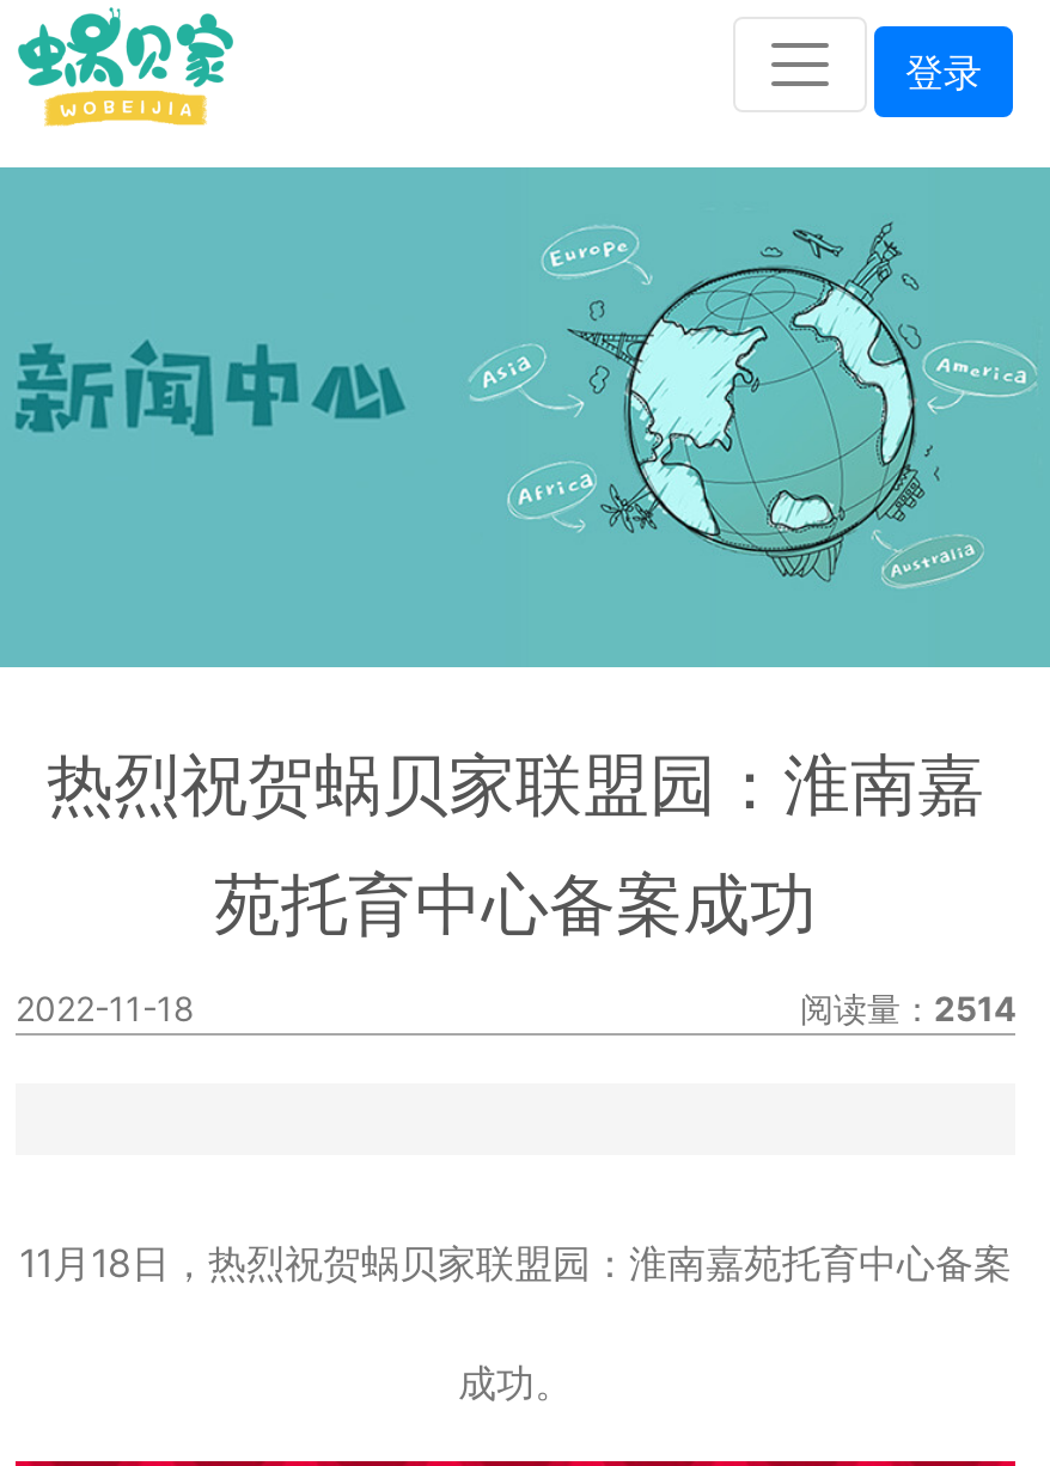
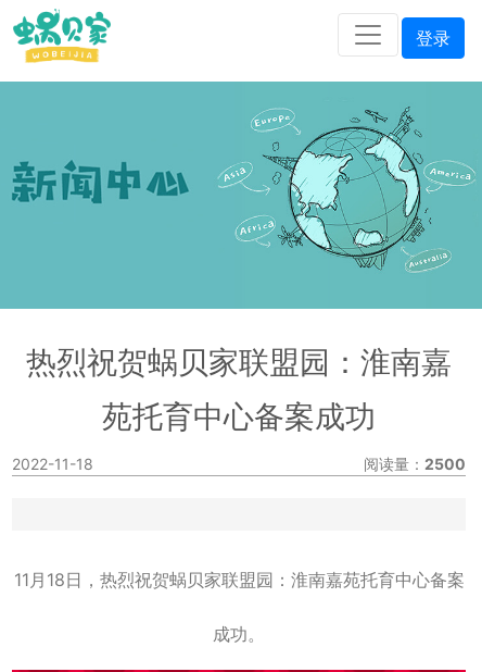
- 阅读量：2514
+ 阅读量：2500
